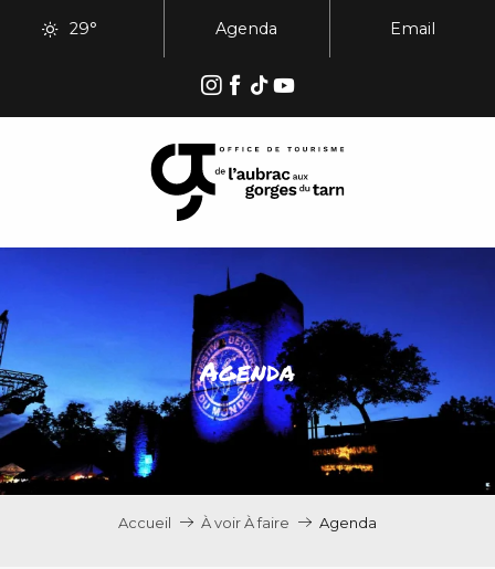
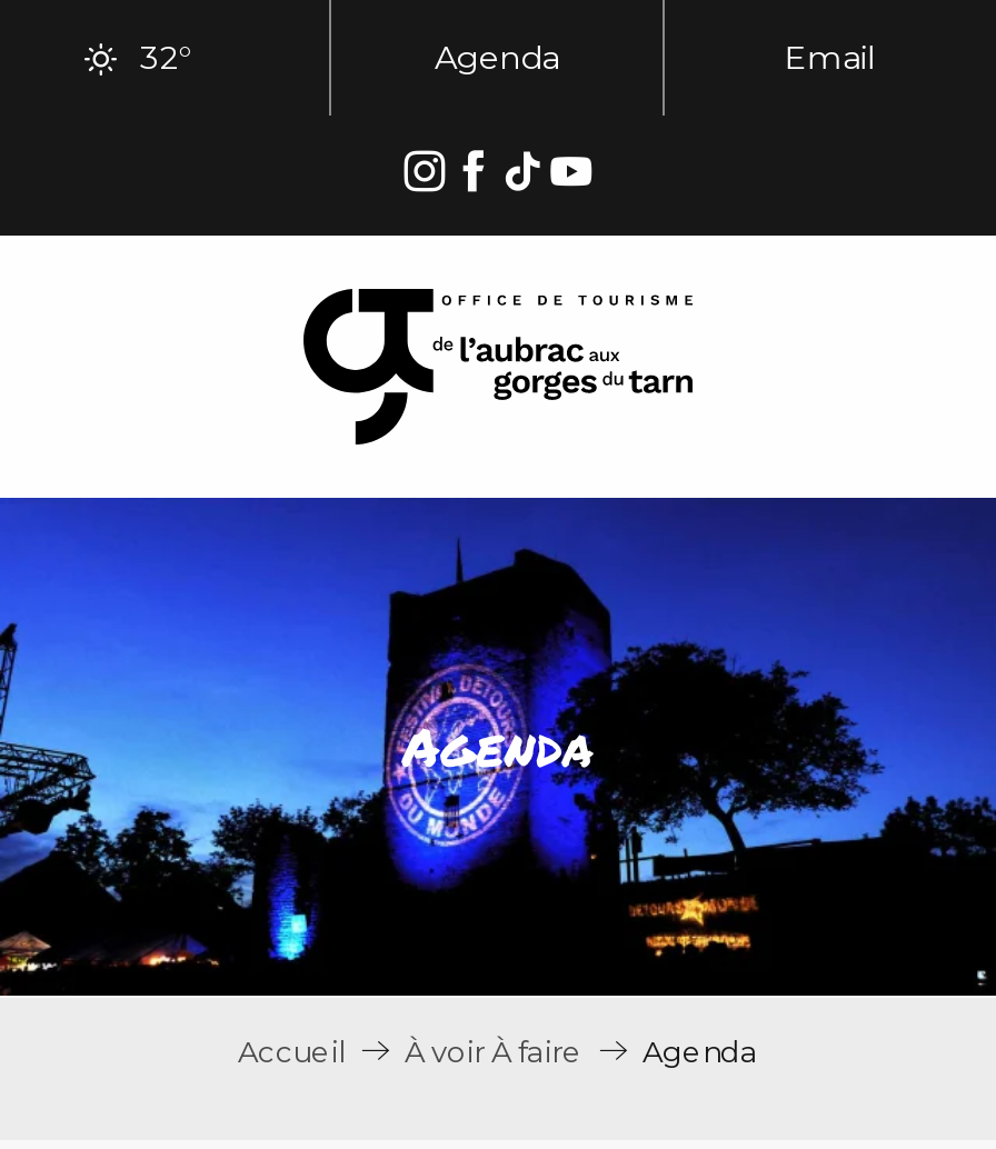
- 29°
+ 32°
